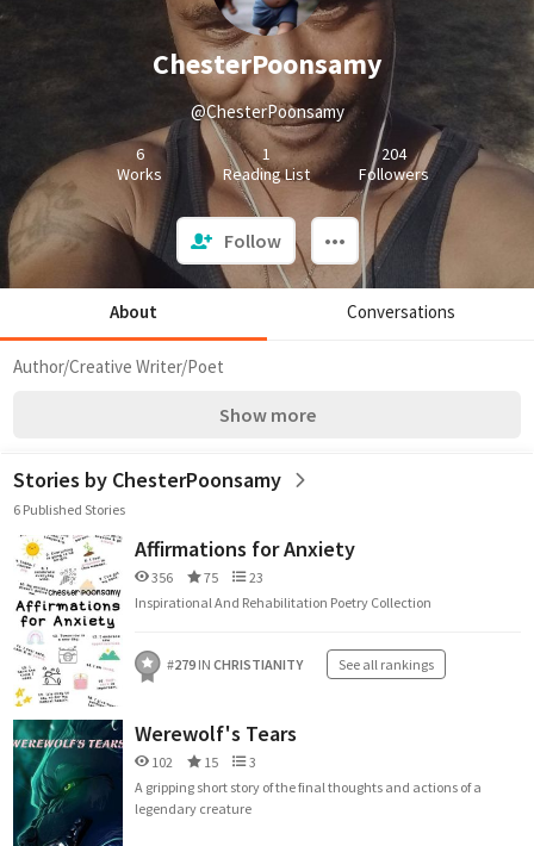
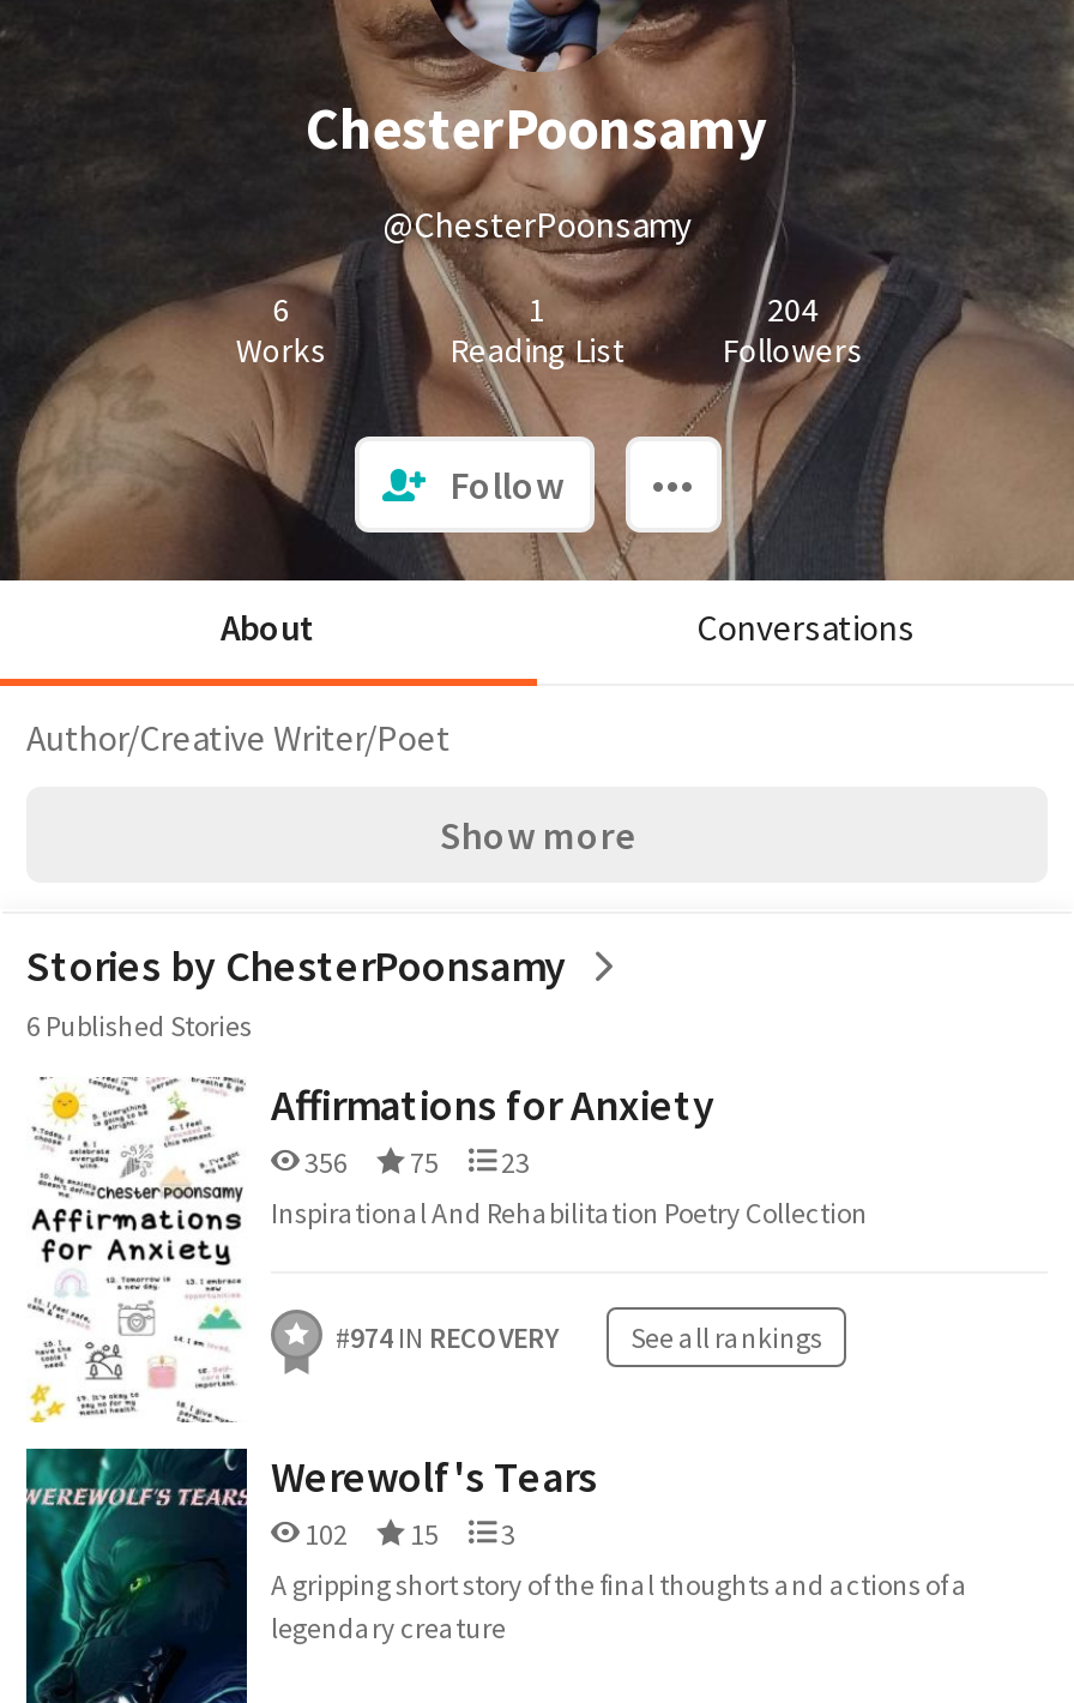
- #279 IN CHRISTIANITY
+ #974 IN RECOVERY
